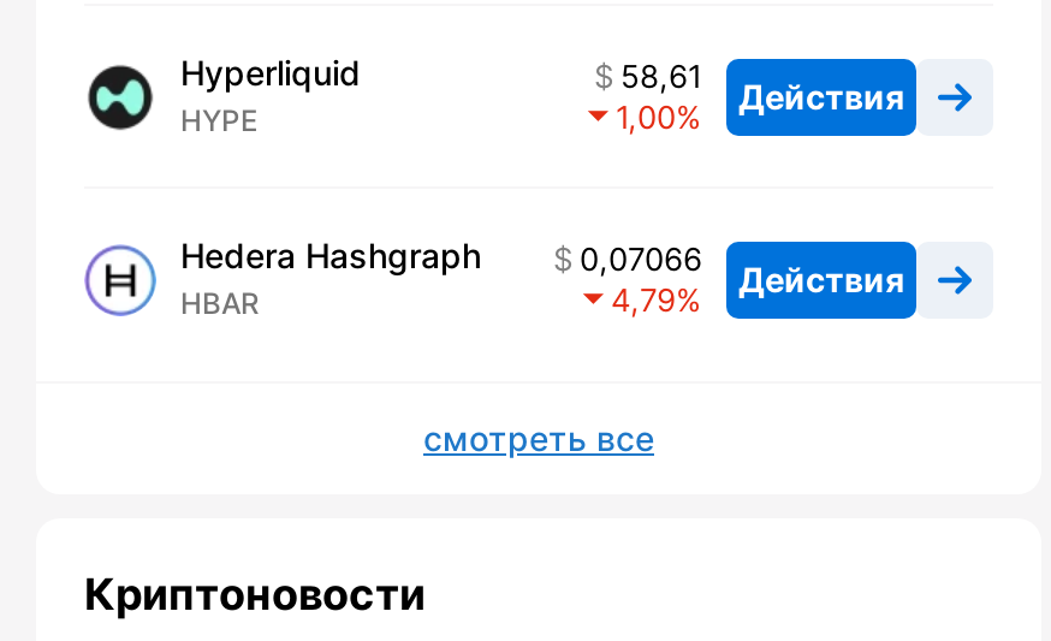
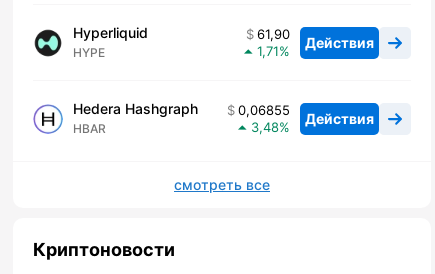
- 58,61 Действия
+ 61,90 Действия

- 1,00
+ 1,71

- 0,07066 Действия
+ 0,06855 Действия

- 4,79
+ 3,48
